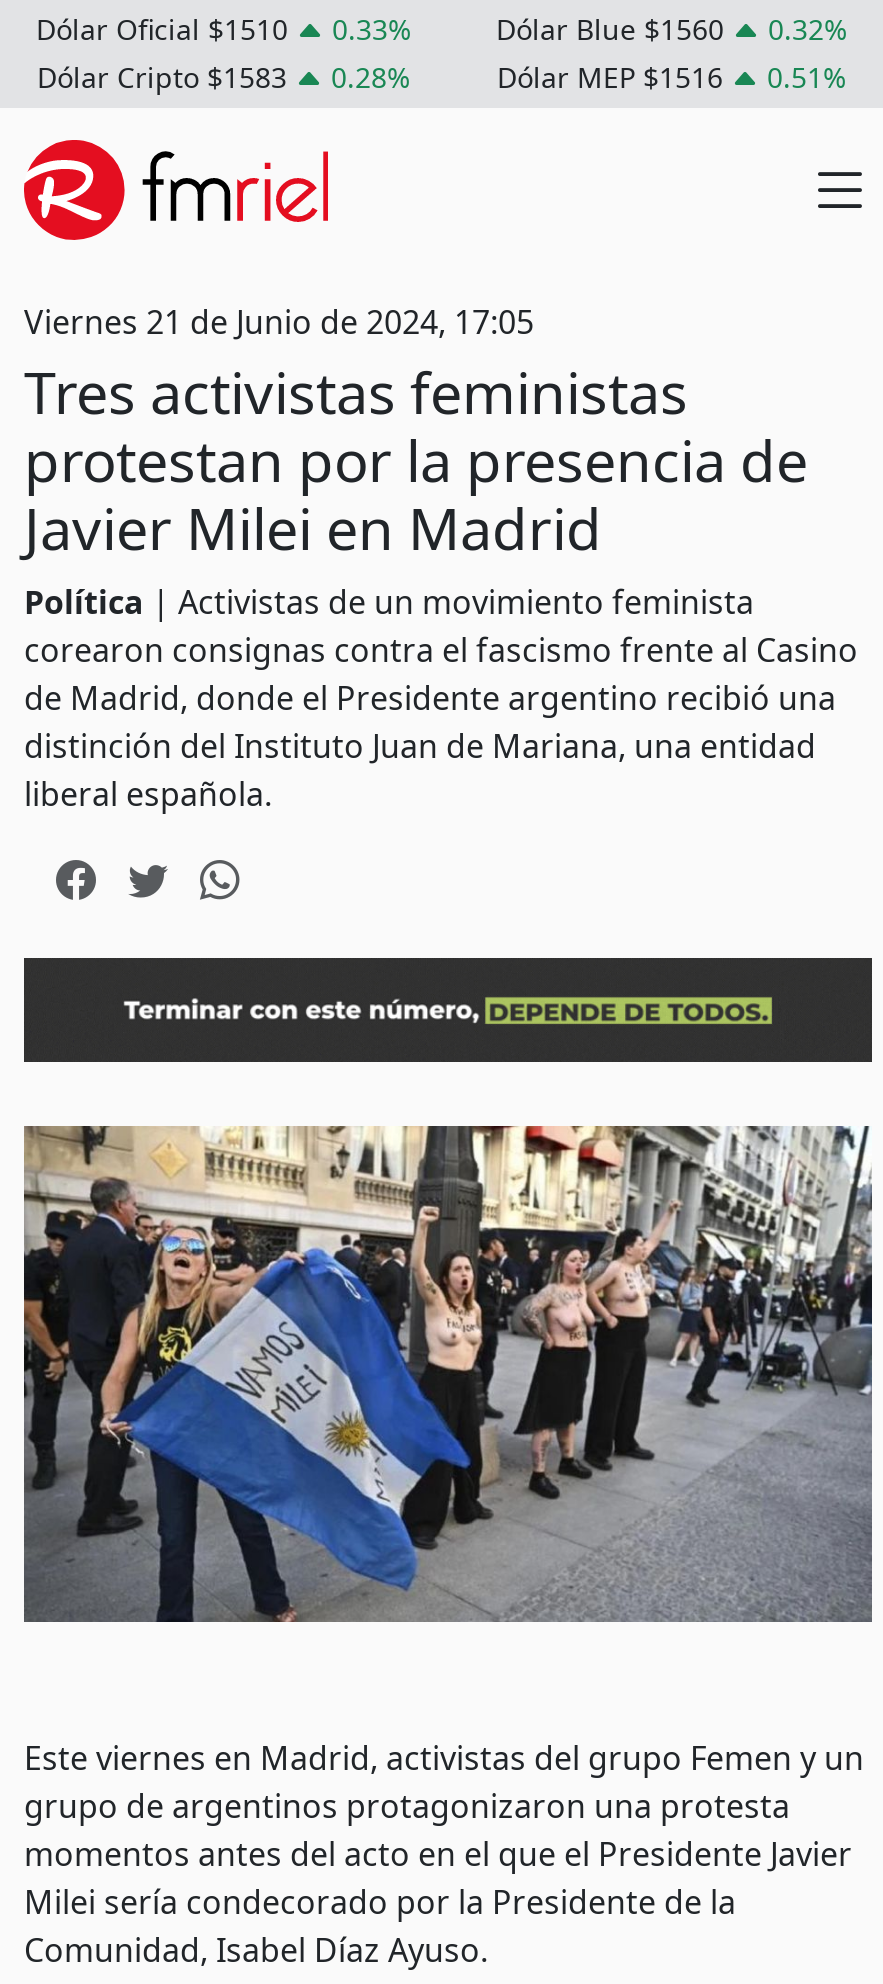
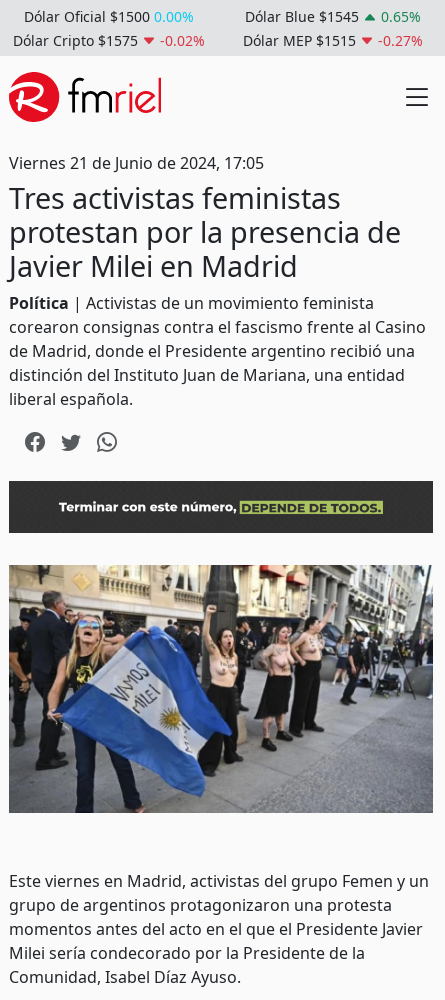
- Dólar Oficial $1510
- 0.33%
- Dólar Blue $1560
- 0.32%
- Dólar Cripto $1583
- 0.28%
- Dólar MEP $1516
- 0.51%
+ Dólar Oficial $1500 0.00%
+ Dólar Blue $1545
+ 0.65%
+ Dólar Cripto $1575
+ -0.02%
+ Dólar MEP $1515
+ -0.27%
